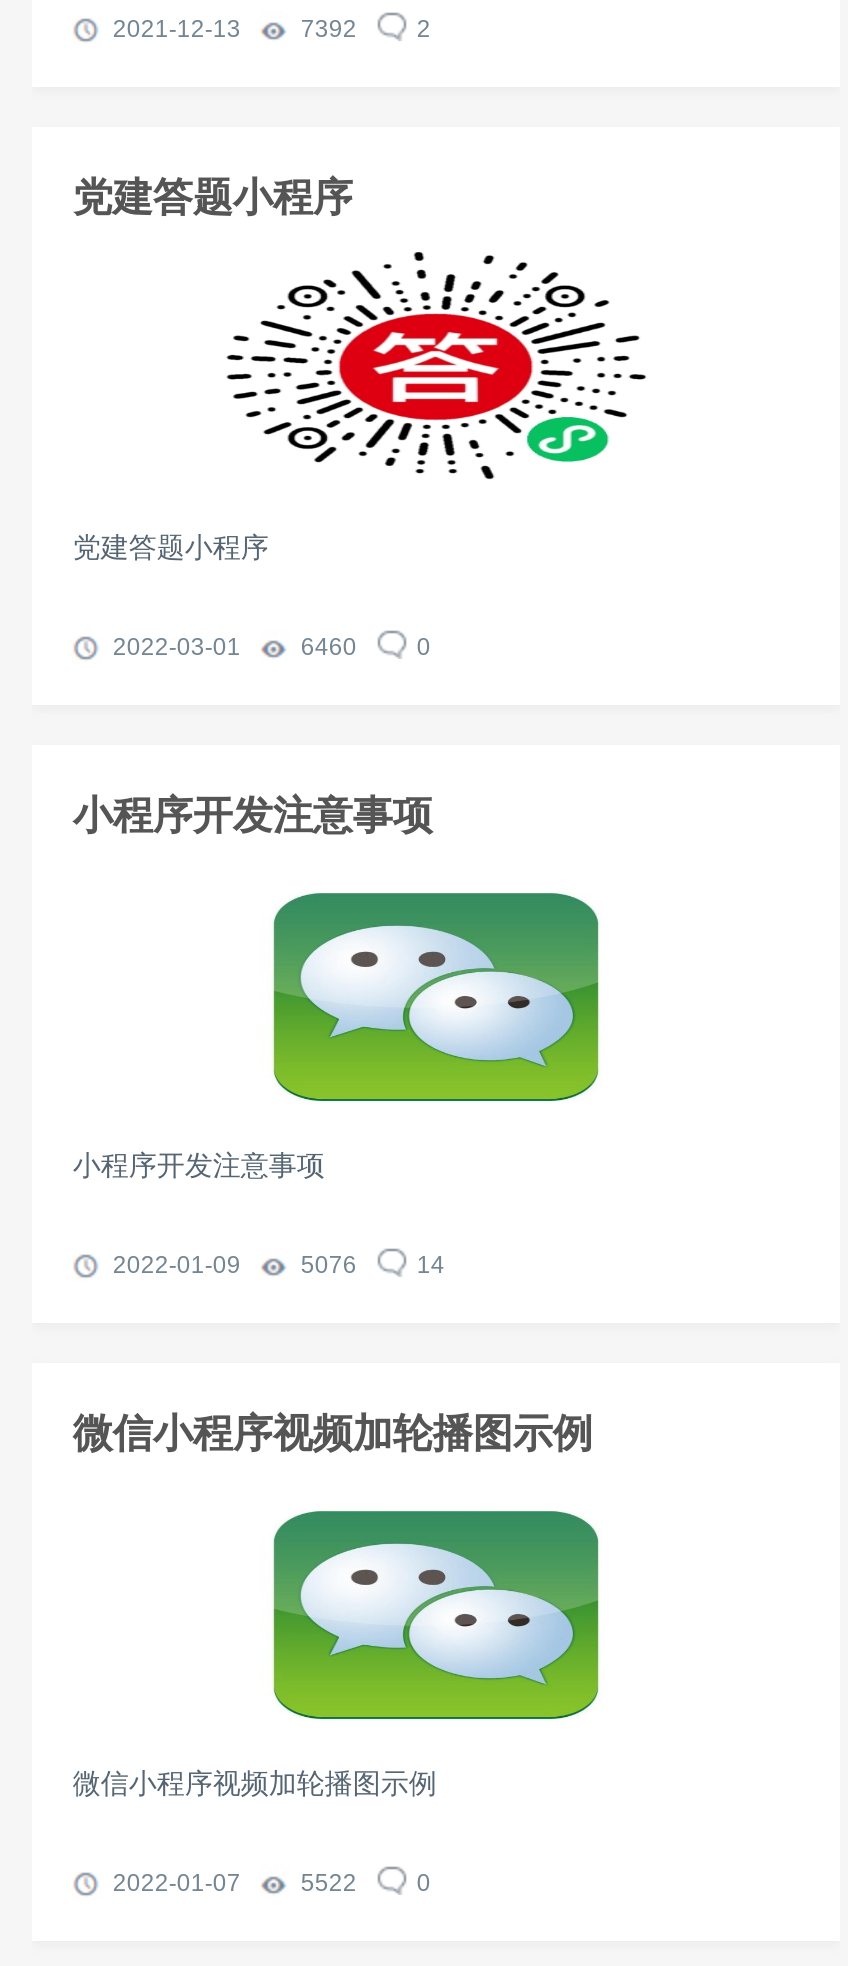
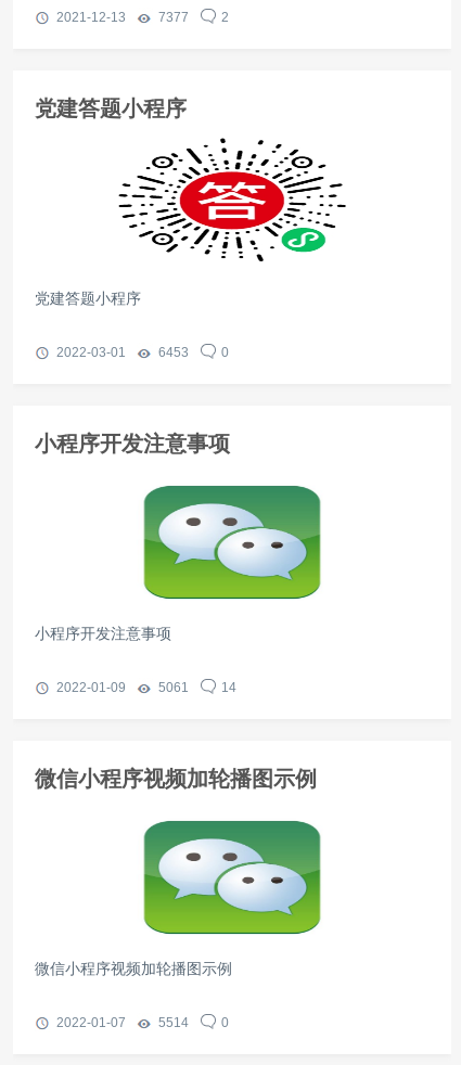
- 7392
+ 7377

- 6460
+ 6453

- 5076
+ 5061

- 5522
+ 5514
